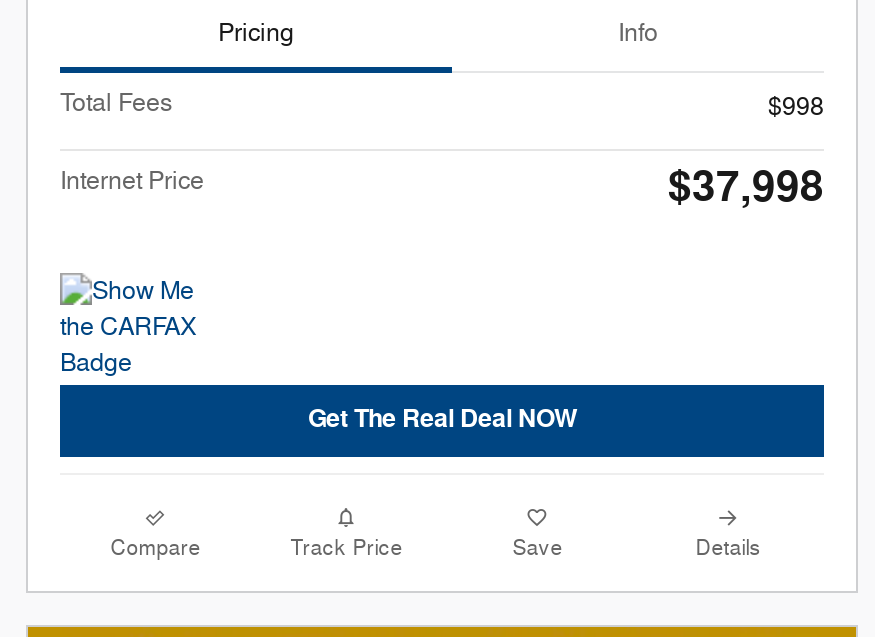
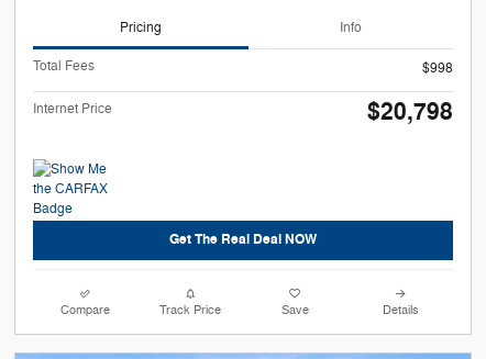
- $37,998
+ $20,798
